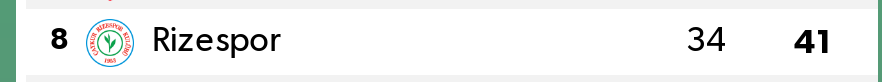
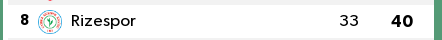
- 34
+ 33

- 41
+ 40
